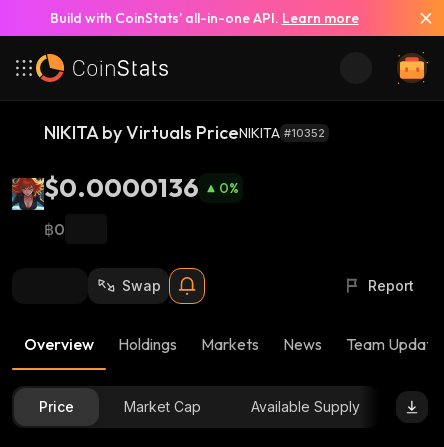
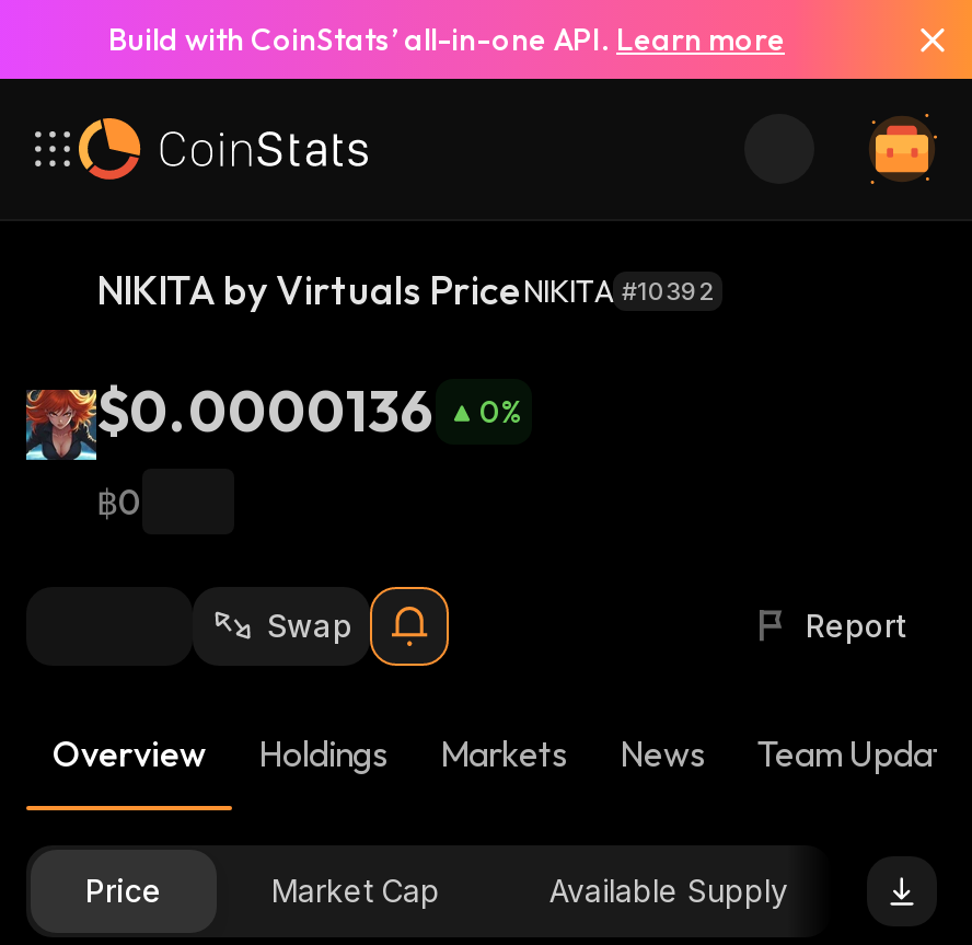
- NIKITA by Virtuals PriceNIKITA #10352
+ NIKITA by Virtuals PriceNIKITA #10392
